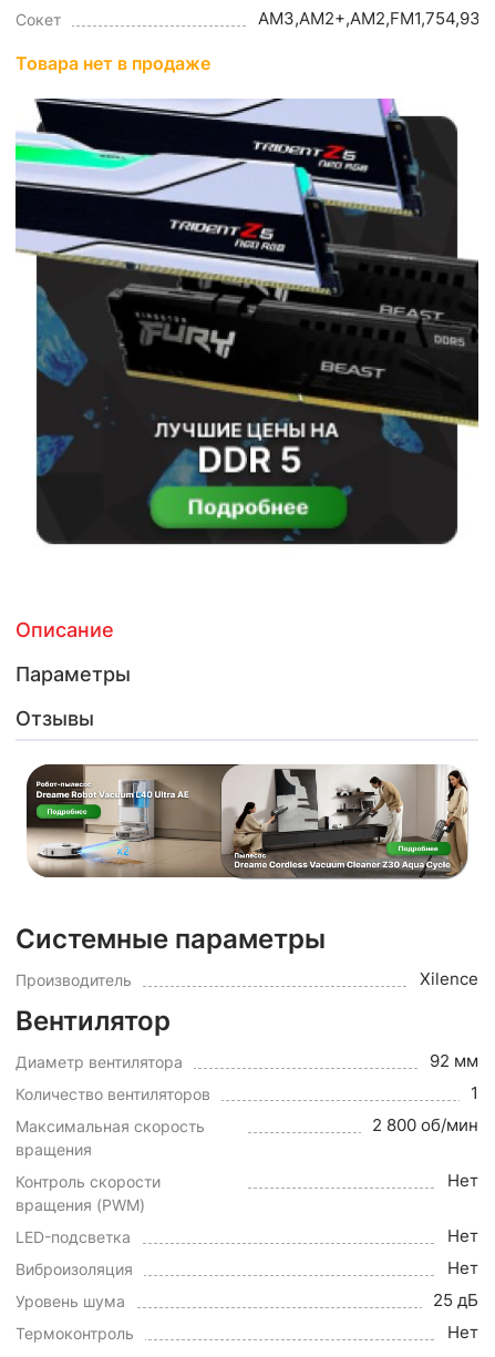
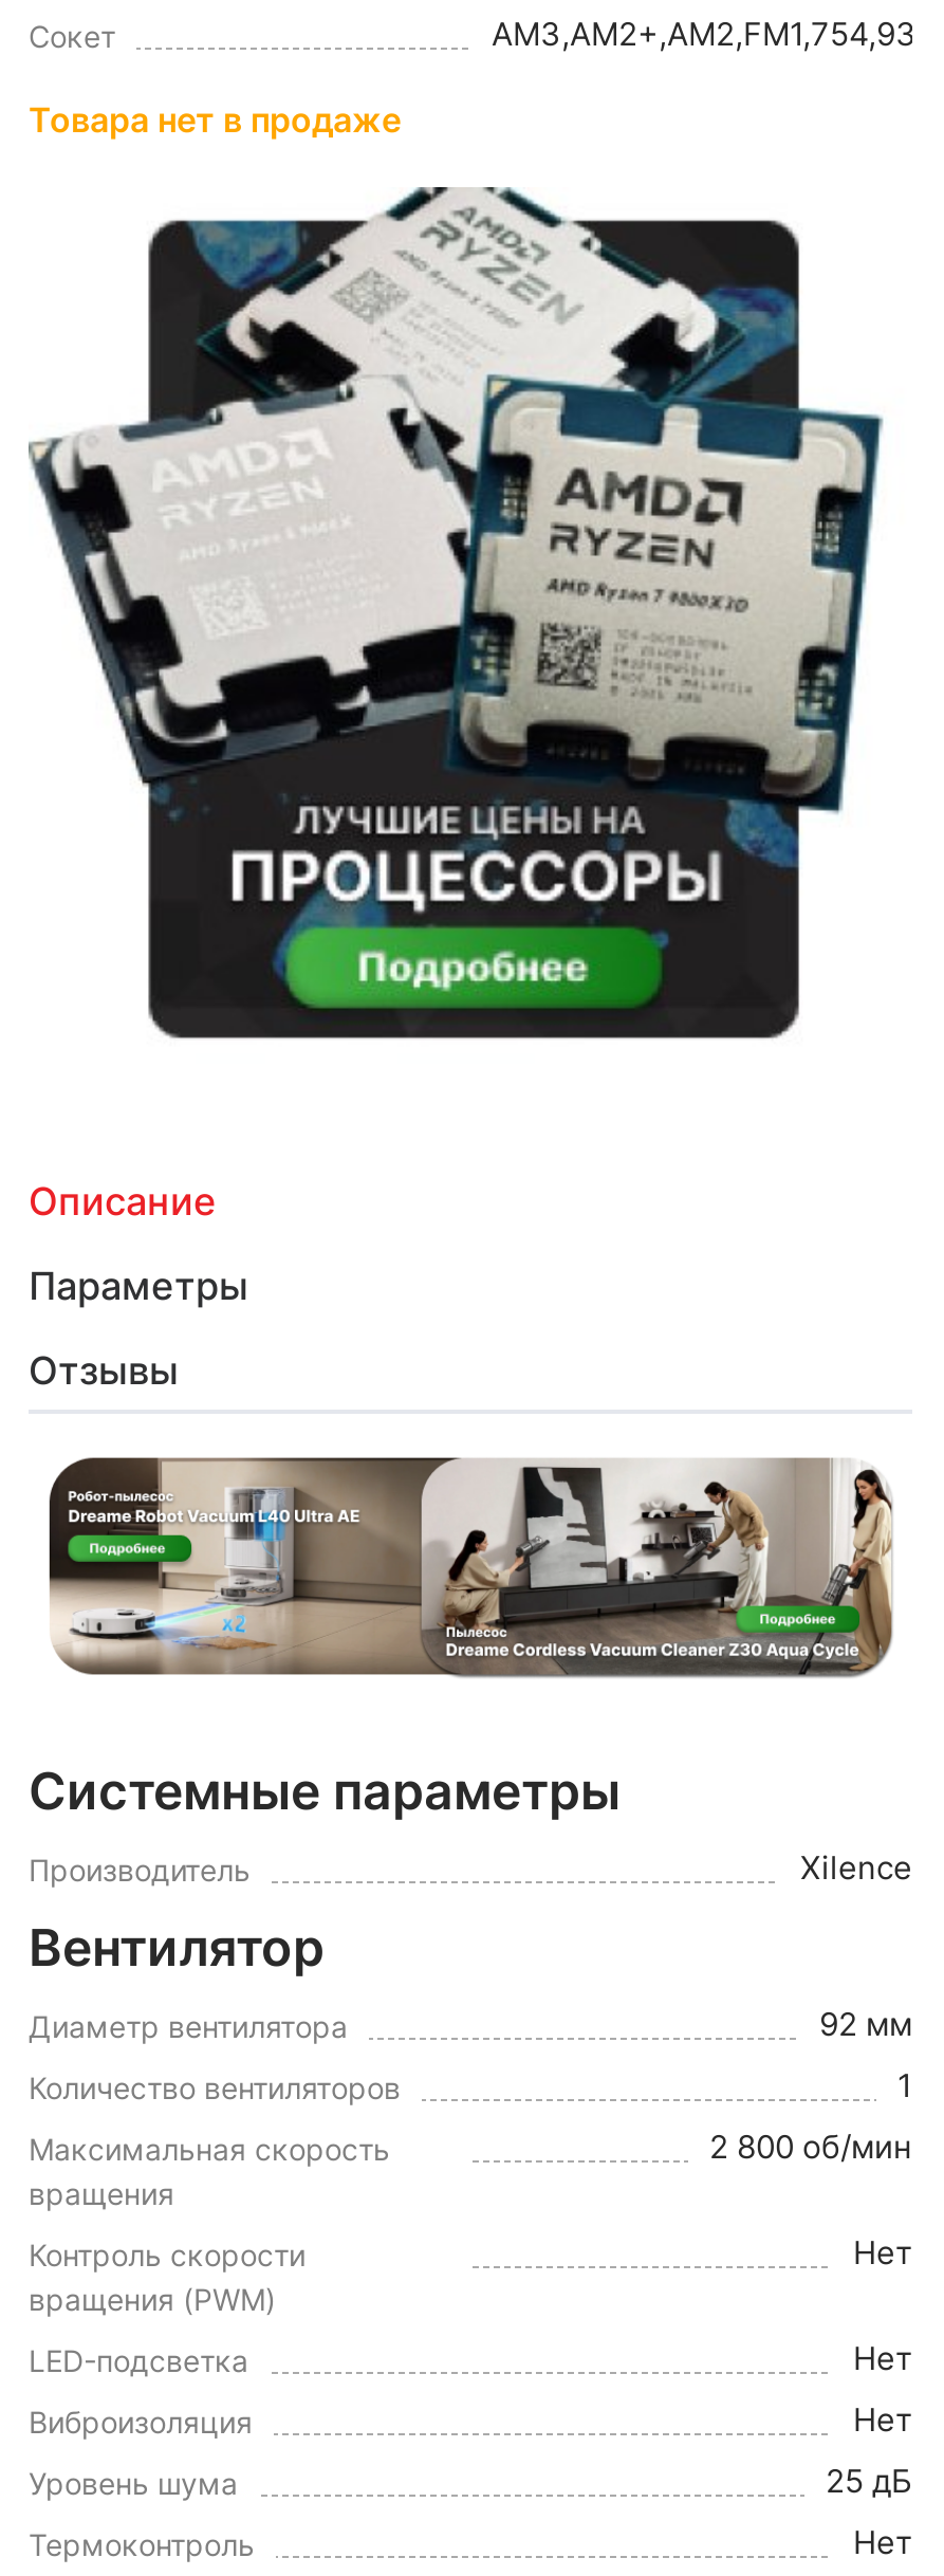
- [image]
+ [image]
